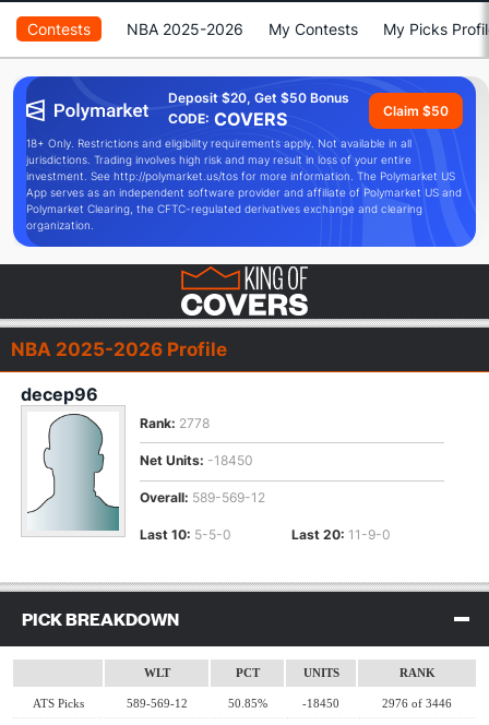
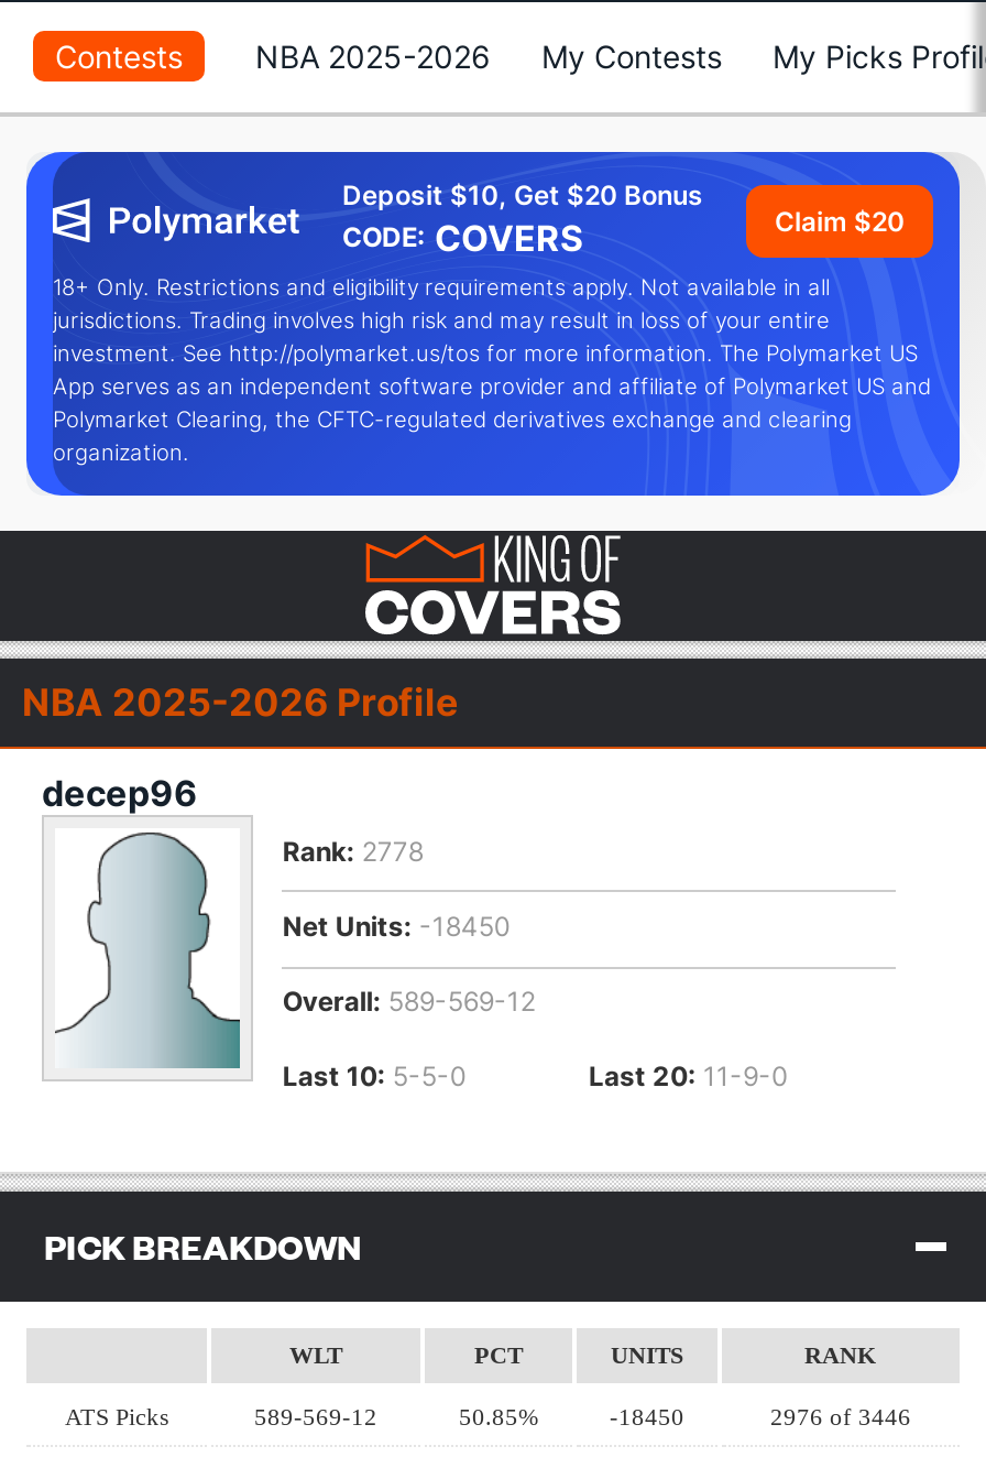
- Deposit $20, Get $50 Bonus
+ Deposit $10, Get $20 Bonus

- Claim $50
+ Claim $20
